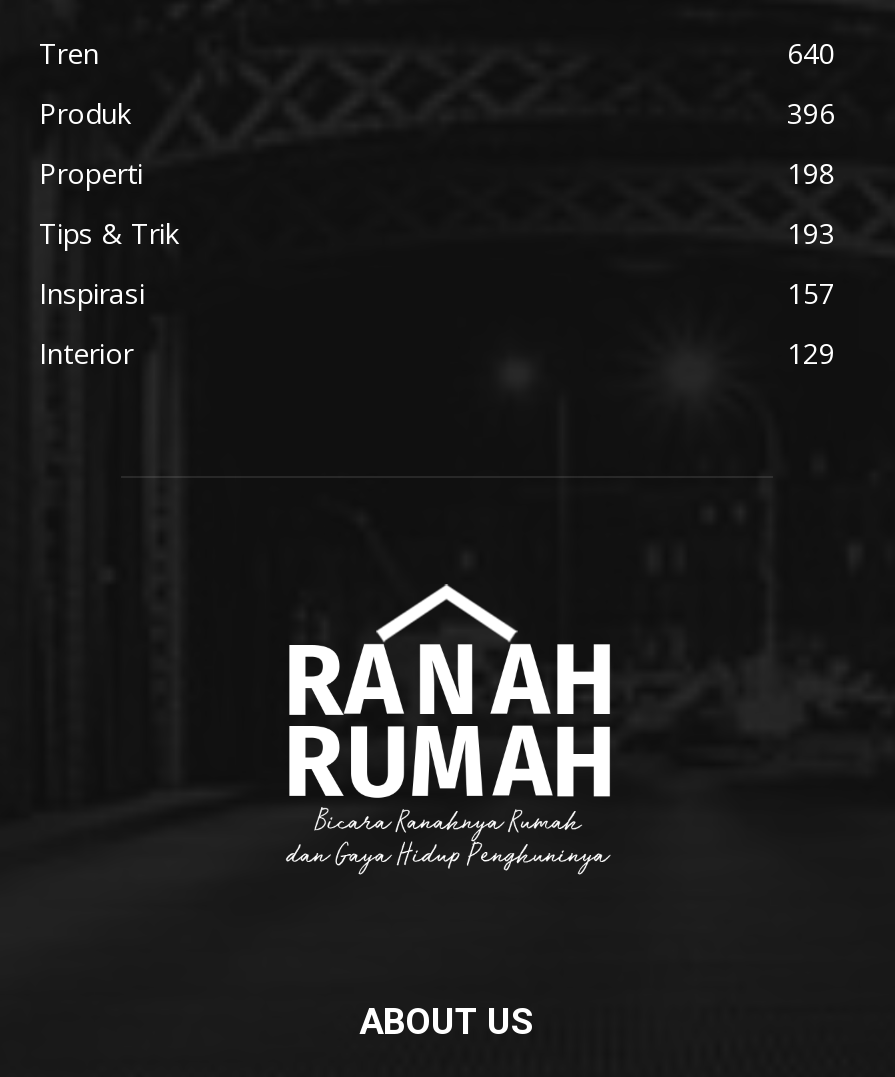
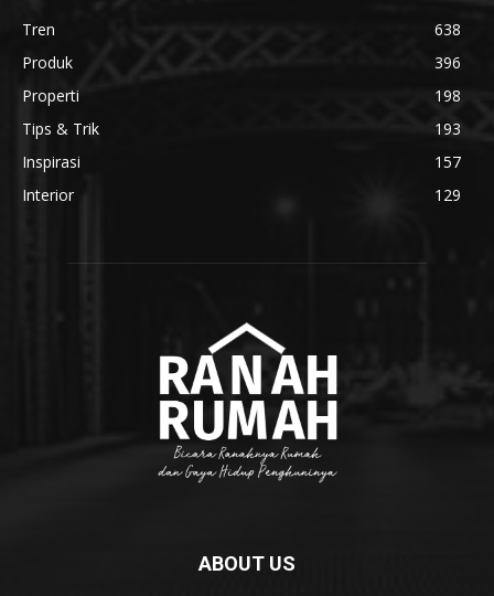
- 640
+ 638
